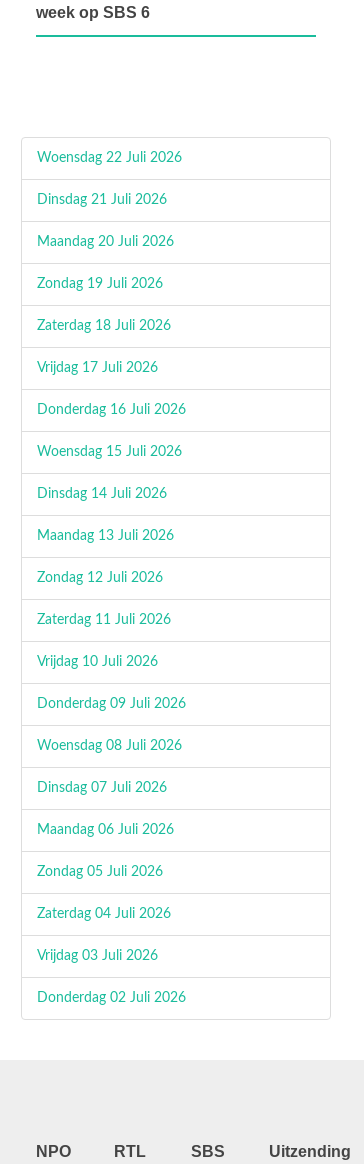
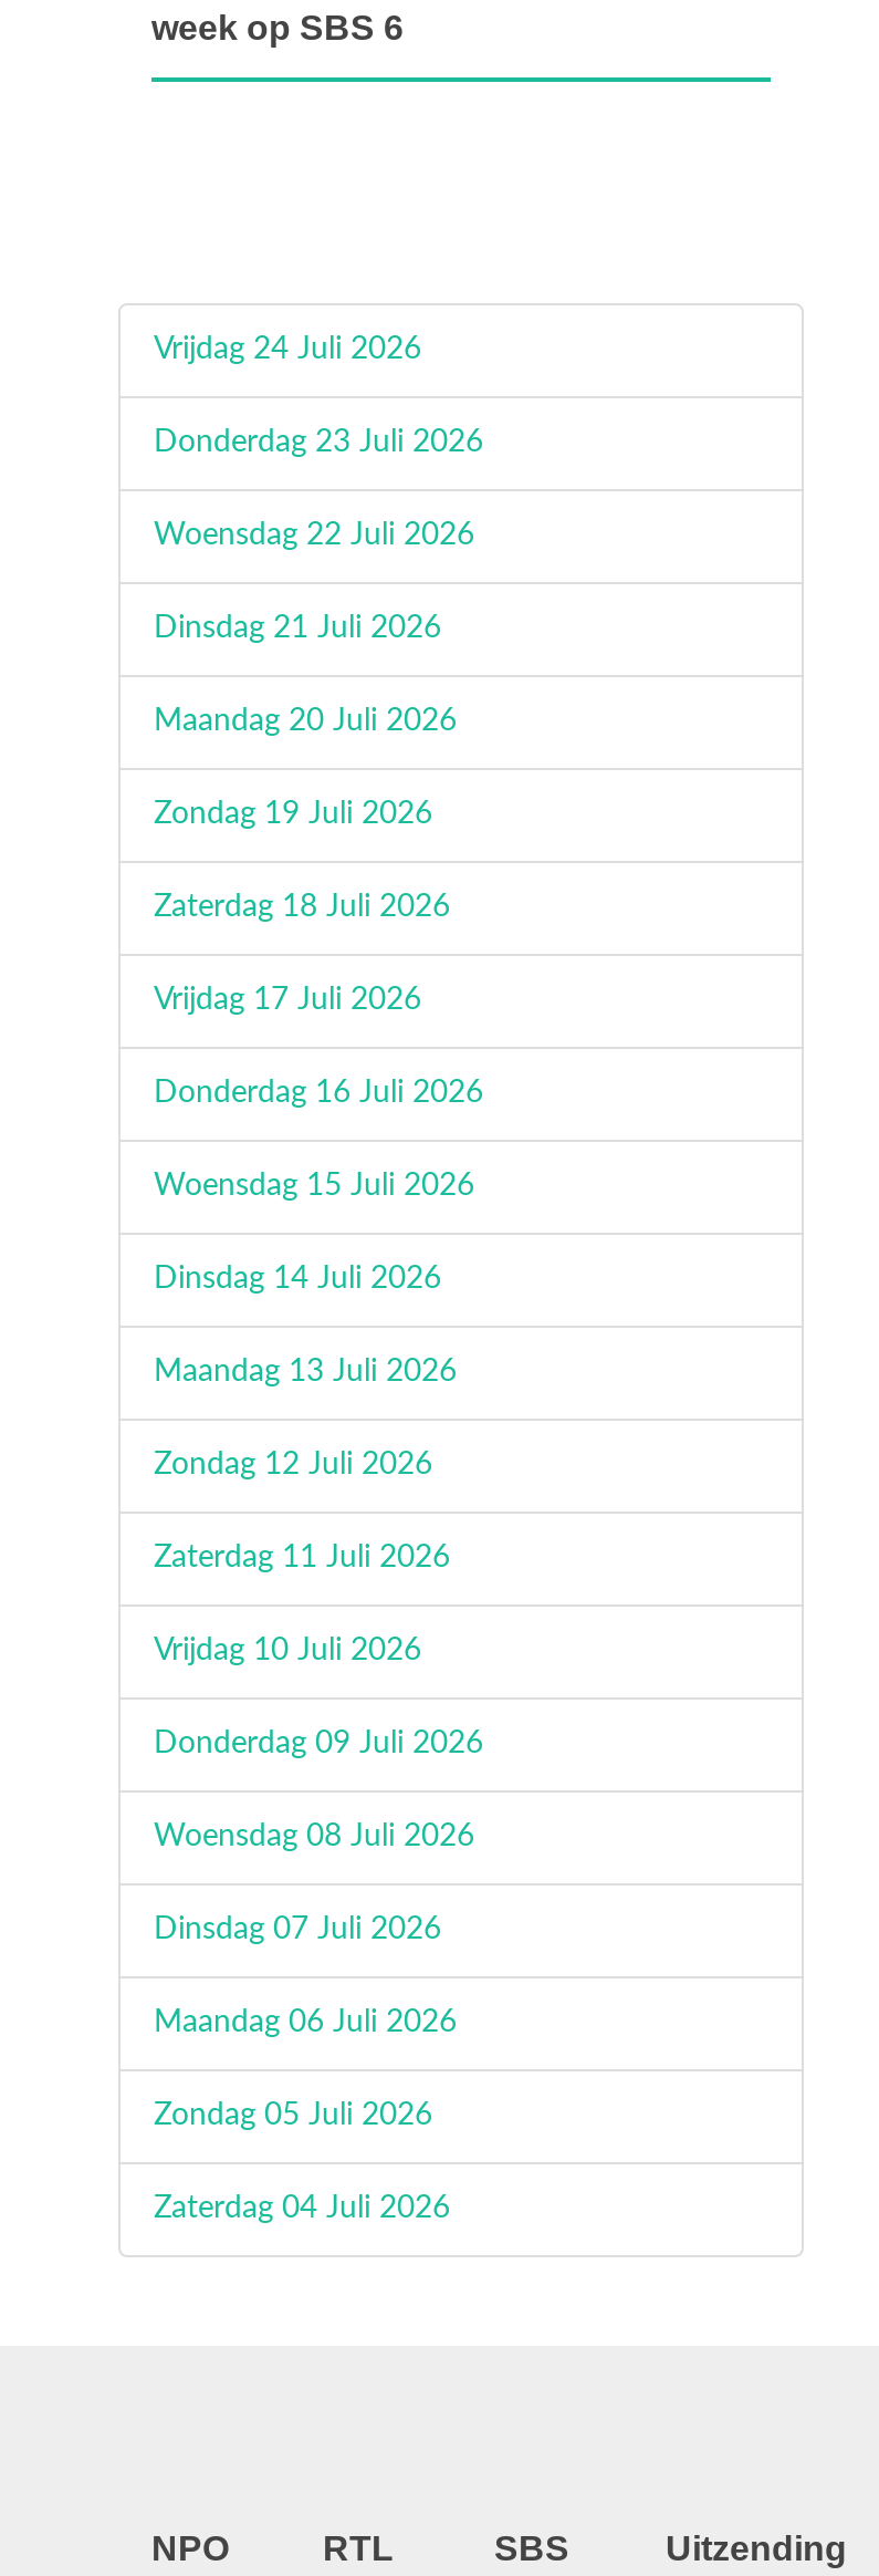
+ Vrijdag 24 Juli 2026
+ Donderdag 23 Juli 2026

moved down: Woensdag 22 Juli 2026 | Dinsdag 21 Juli 2026 | Maandag 20 Juli 2026 | ... | Zondag 05 Juli 2026 | Zaterdag 04 Juli 2026

- Vrijdag 03 Juli 2026
- Donderdag 02 Juli 2026
